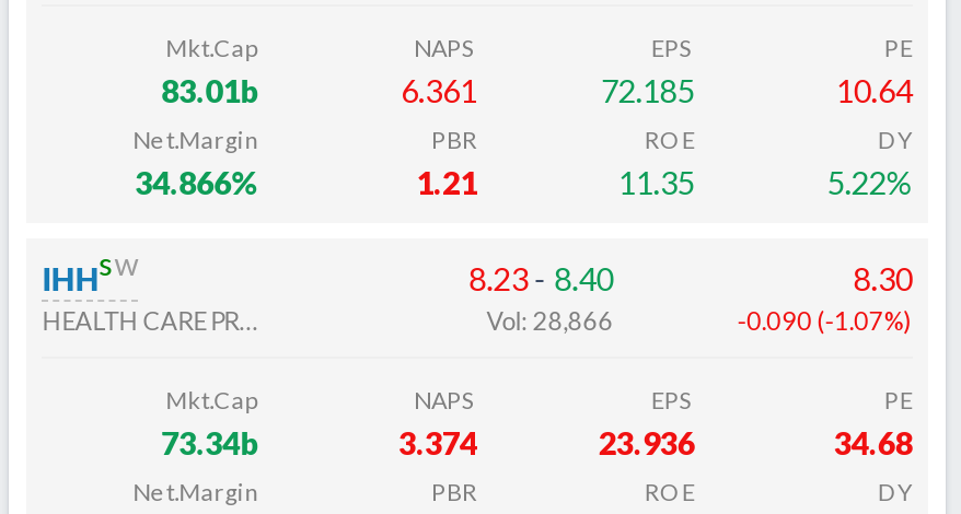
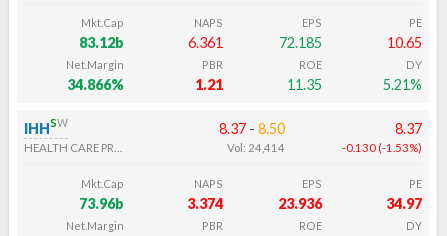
- 83.01b
+ 83.12b

- 10.64
+ 10.65

- 5.22%
+ 5.21%

- 8.23 - 8.40
+ 8.37 - 8.50

- 8.30
+ 8.37

- Vol: 28,866
+ Vol: 24,414

- -0.090 (-1.07%)
+ -0.130 (-1.53%)

- 73.34b
+ 73.96b

- 34.68
+ 34.97
